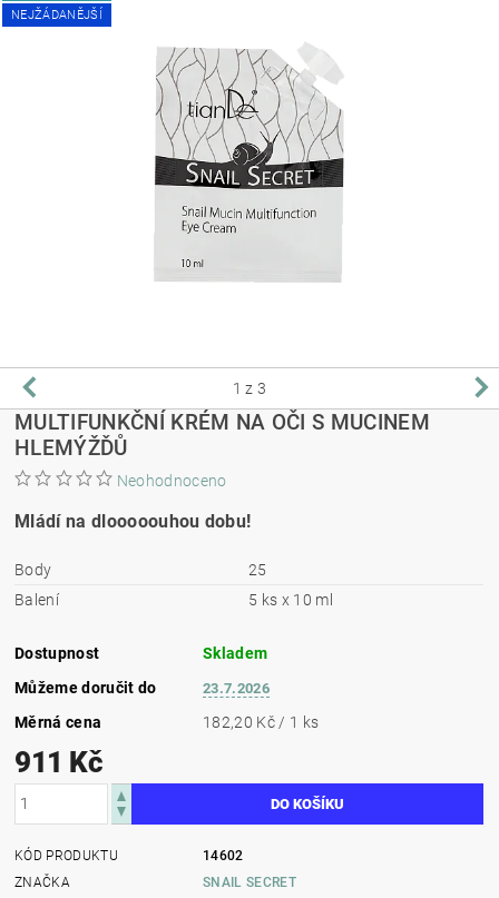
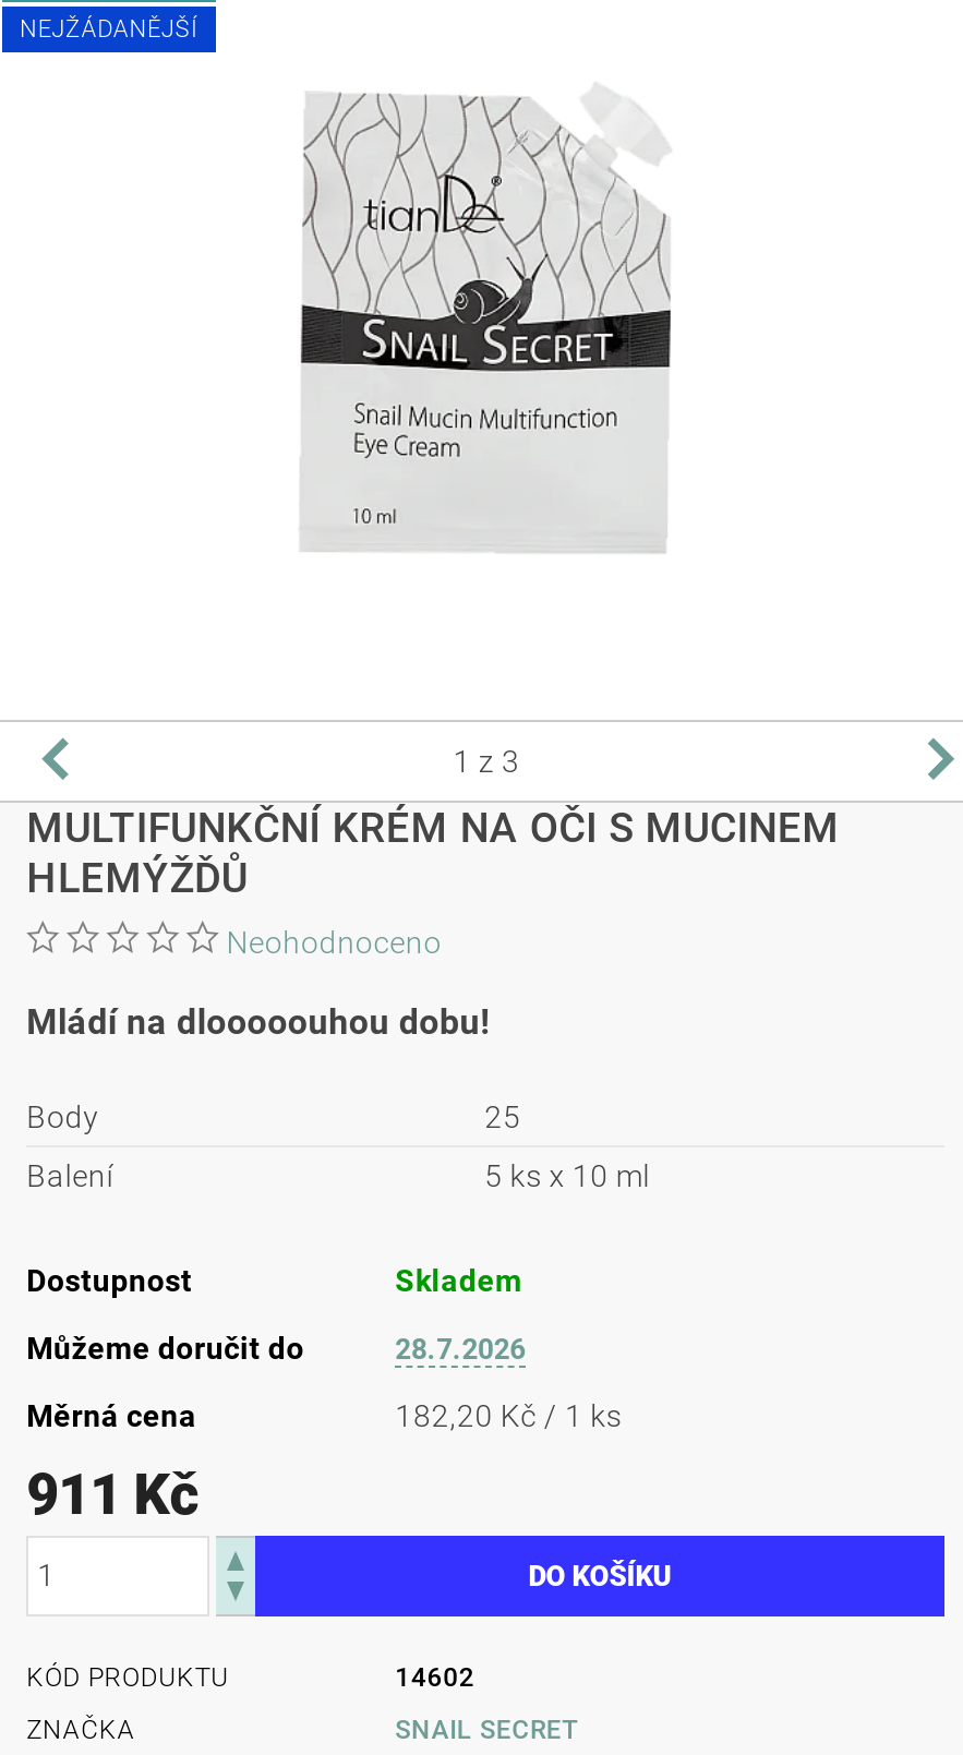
- 23.7.2026
+ 28.7.2026
